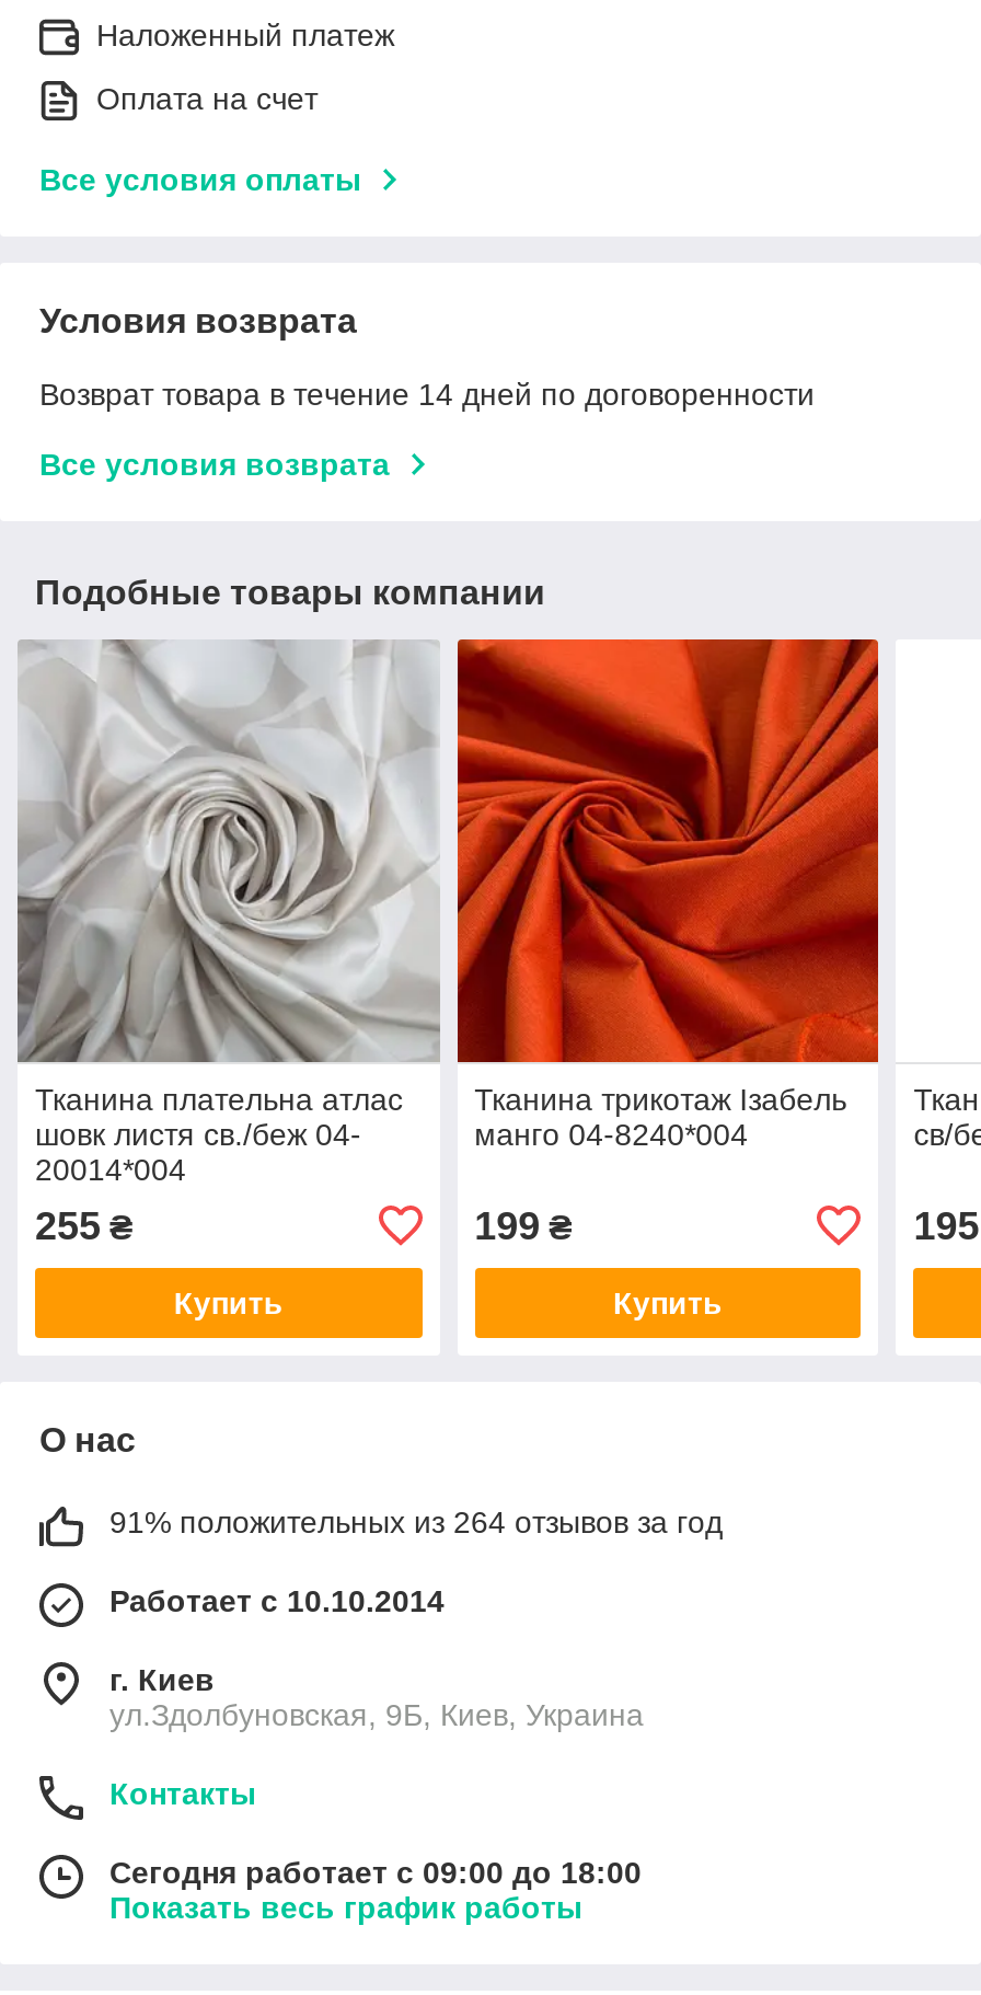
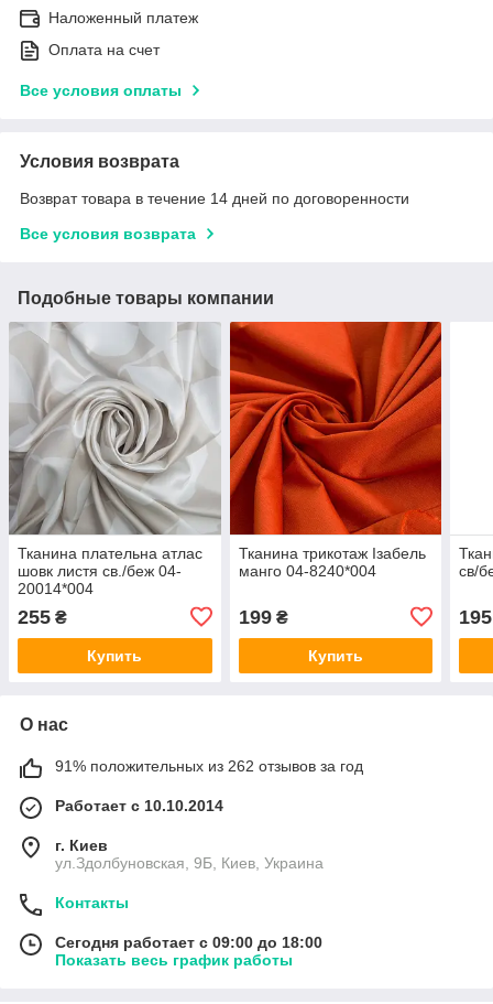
- 91% положительных из 264 отзывов за год
+ 91% положительных из 262 отзывов за год
